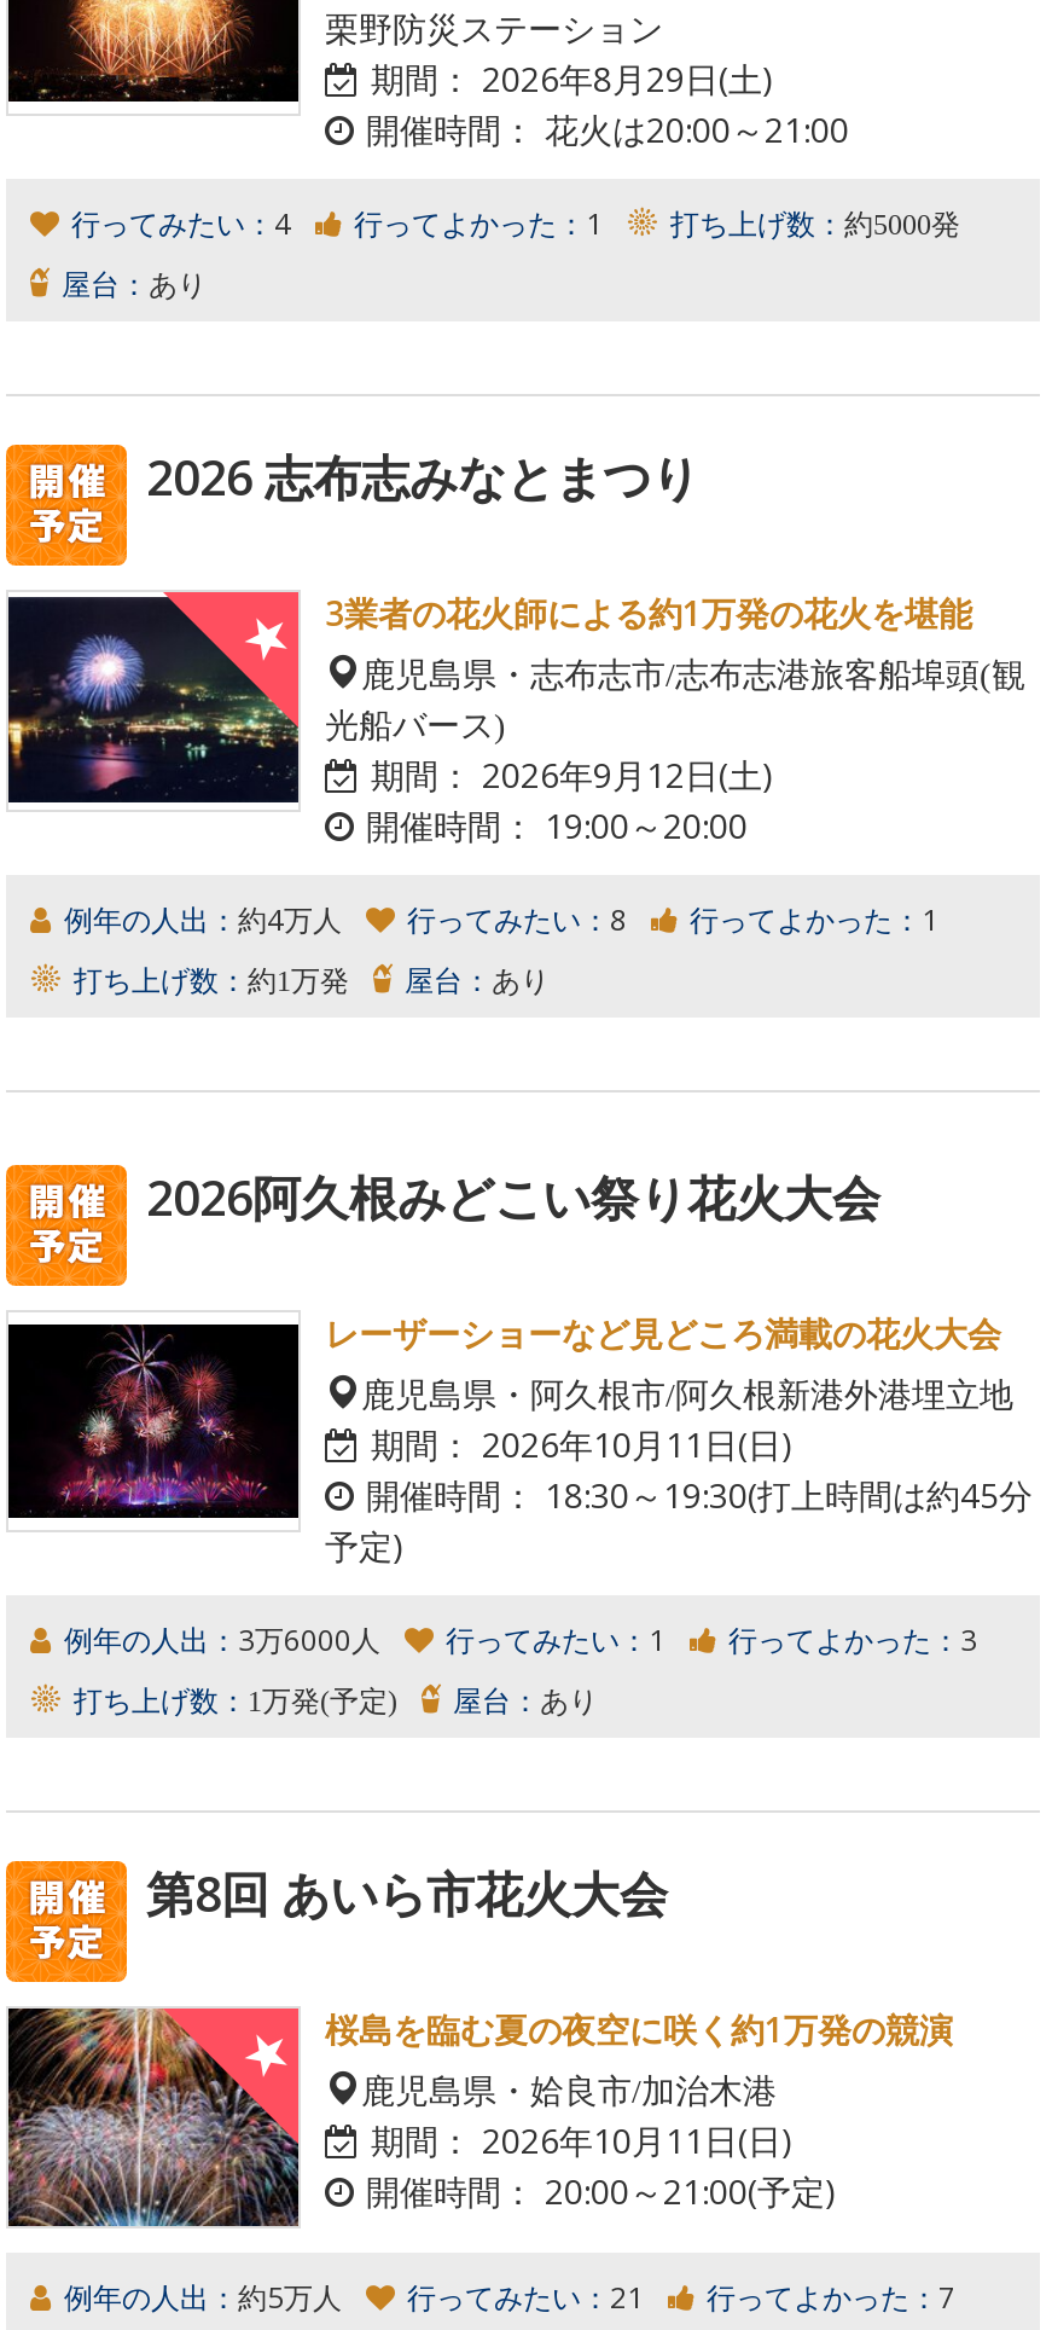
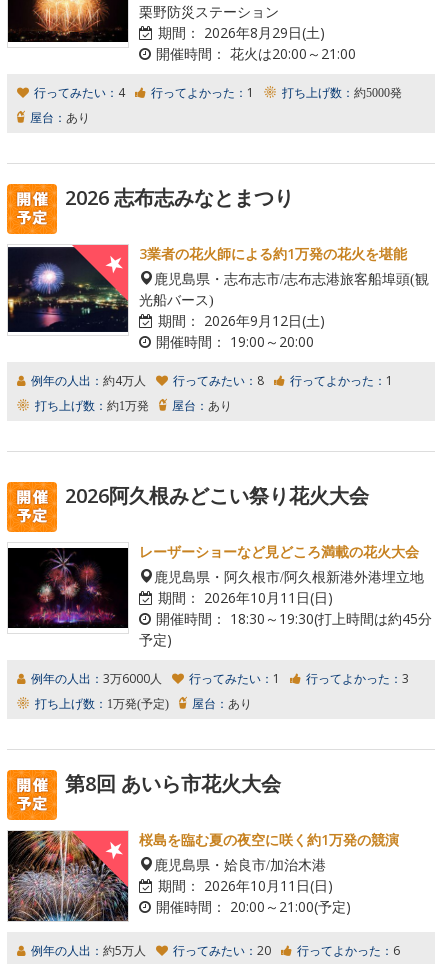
- 行ってみたい：21
+ 行ってみたい：20

- 行ってよかった：7
+ 行ってよかった：6
